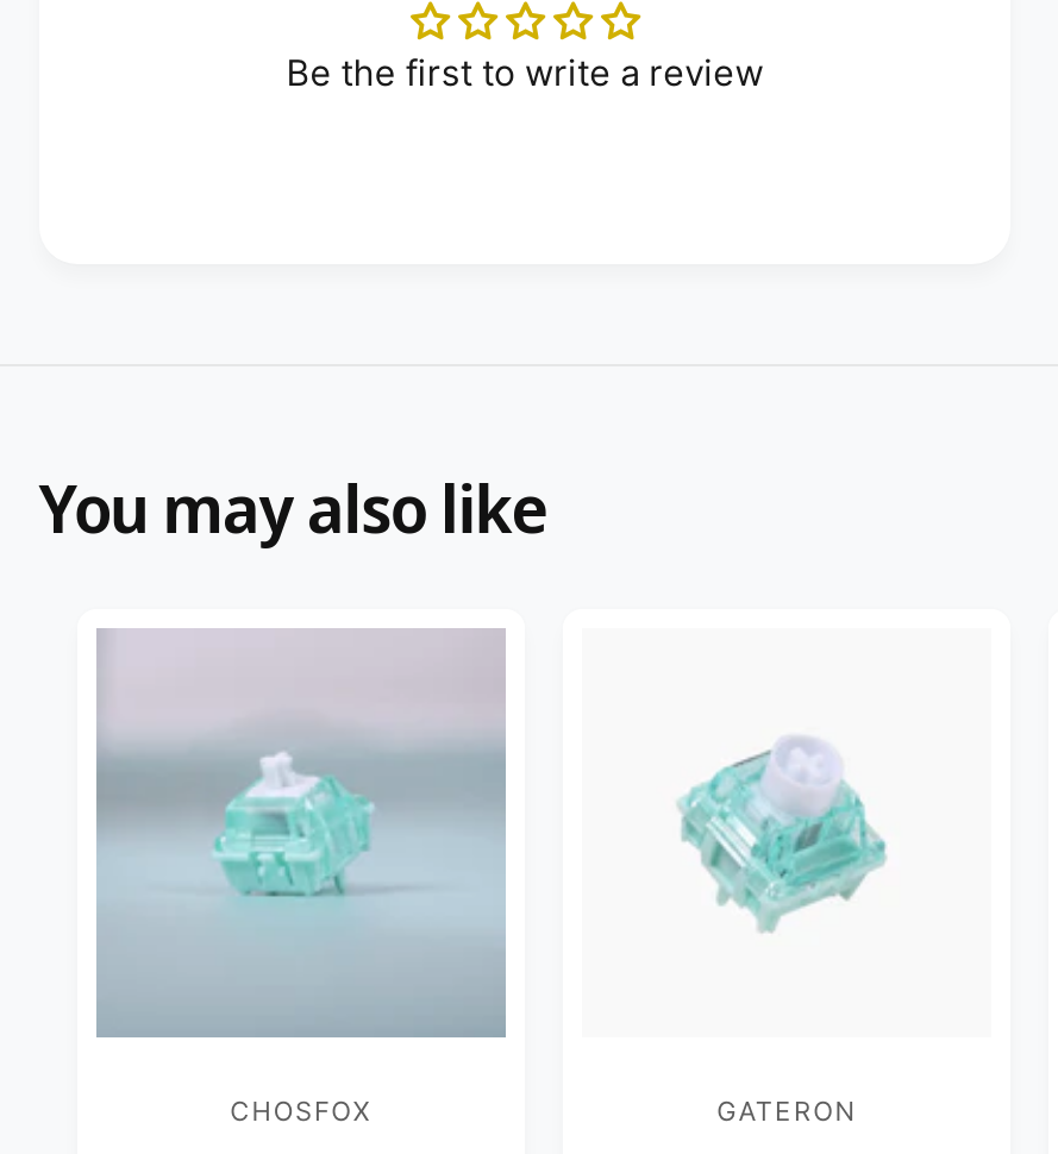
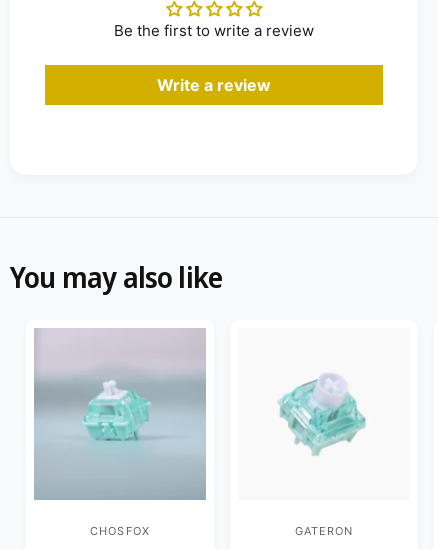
+ Write a review
